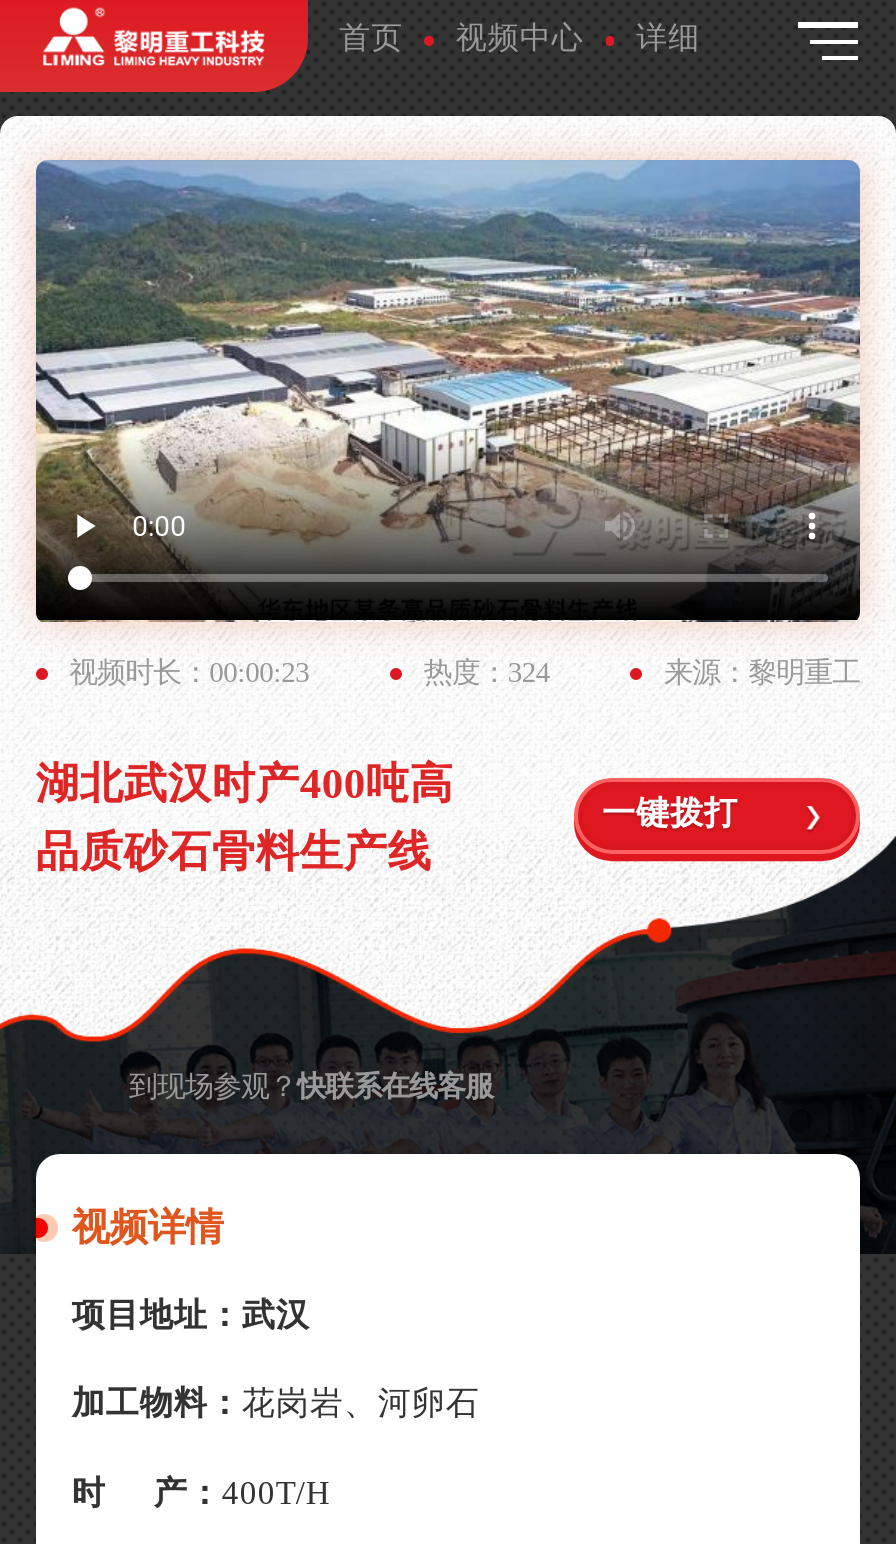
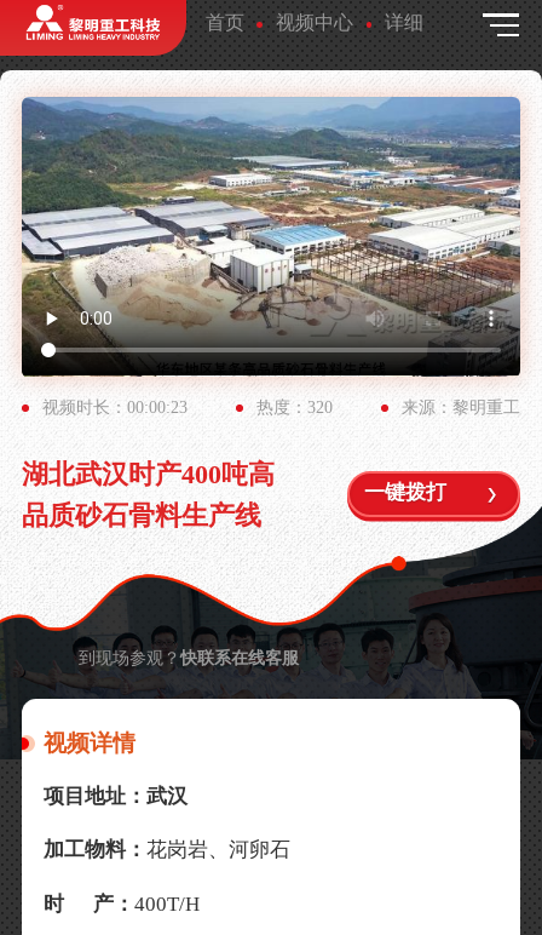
- 热度：324
+ 热度：320
